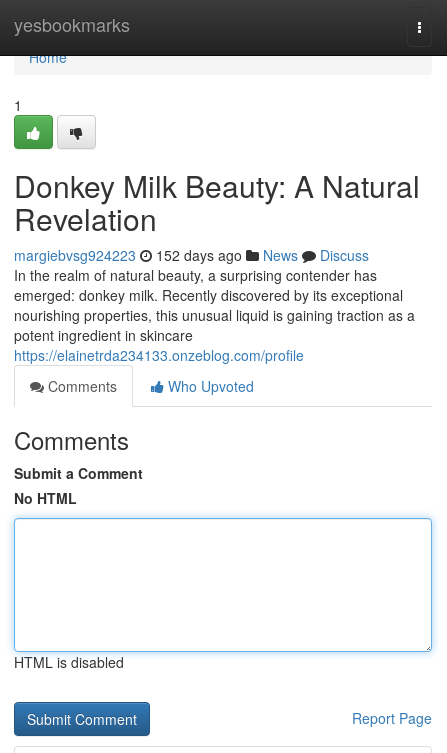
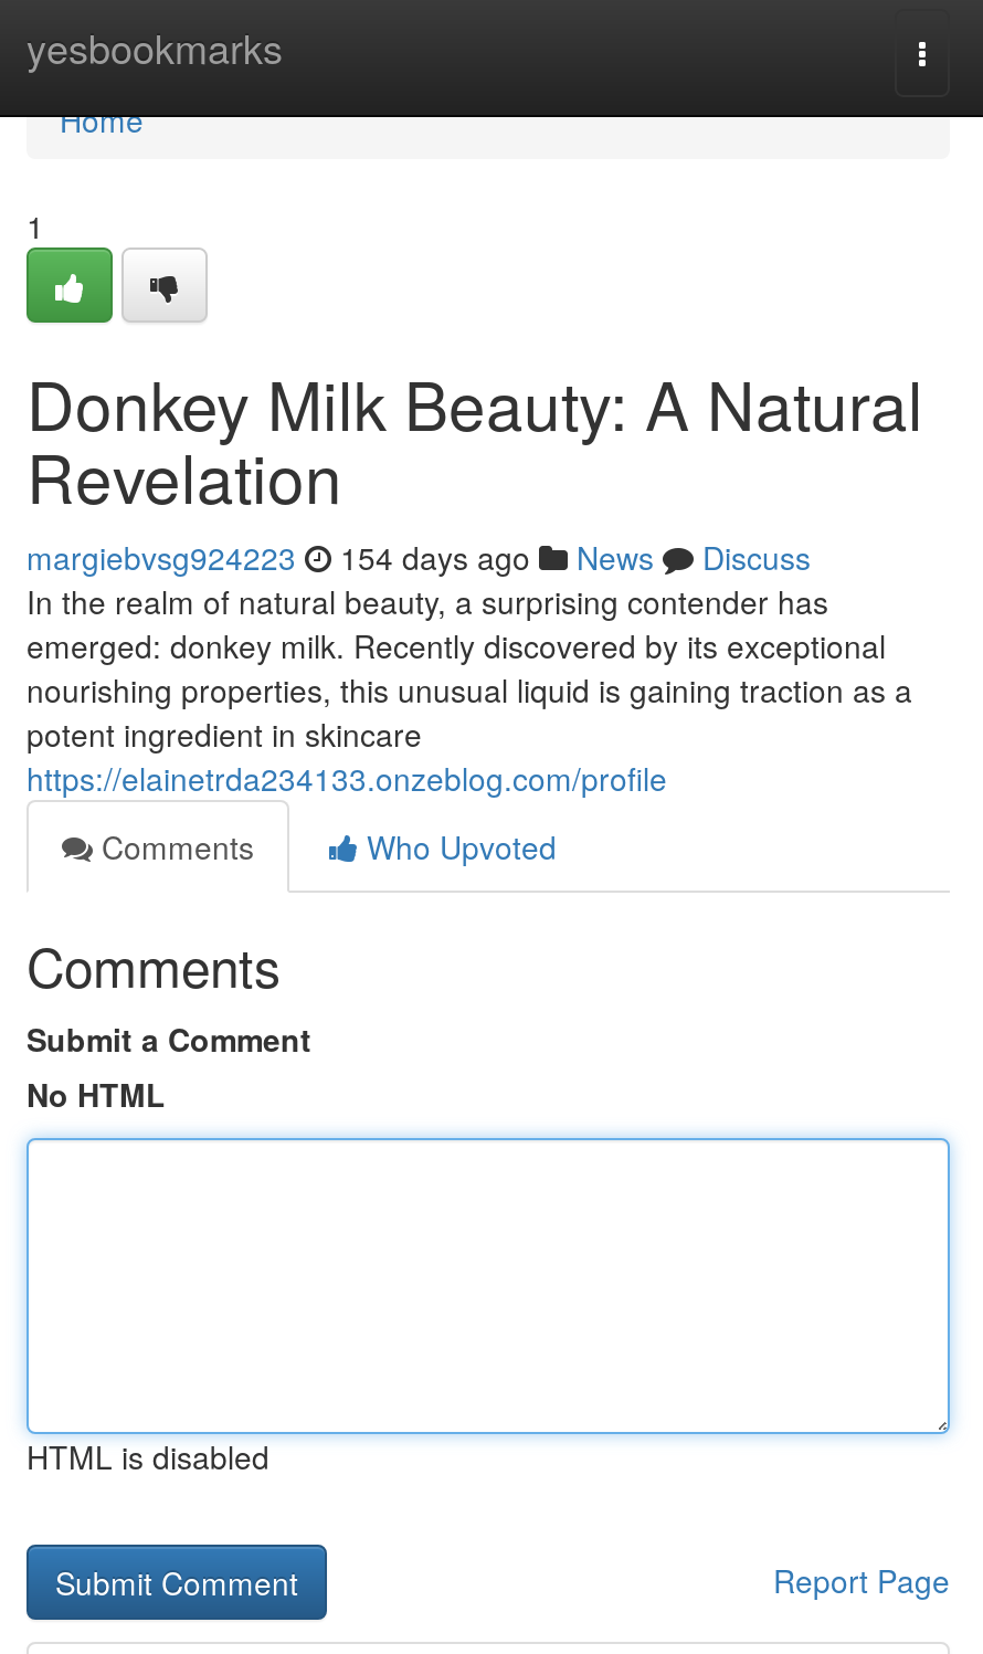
- margiebvsg924223 152 days ago News Discuss
+ margiebvsg924223 154 days ago News Discuss
